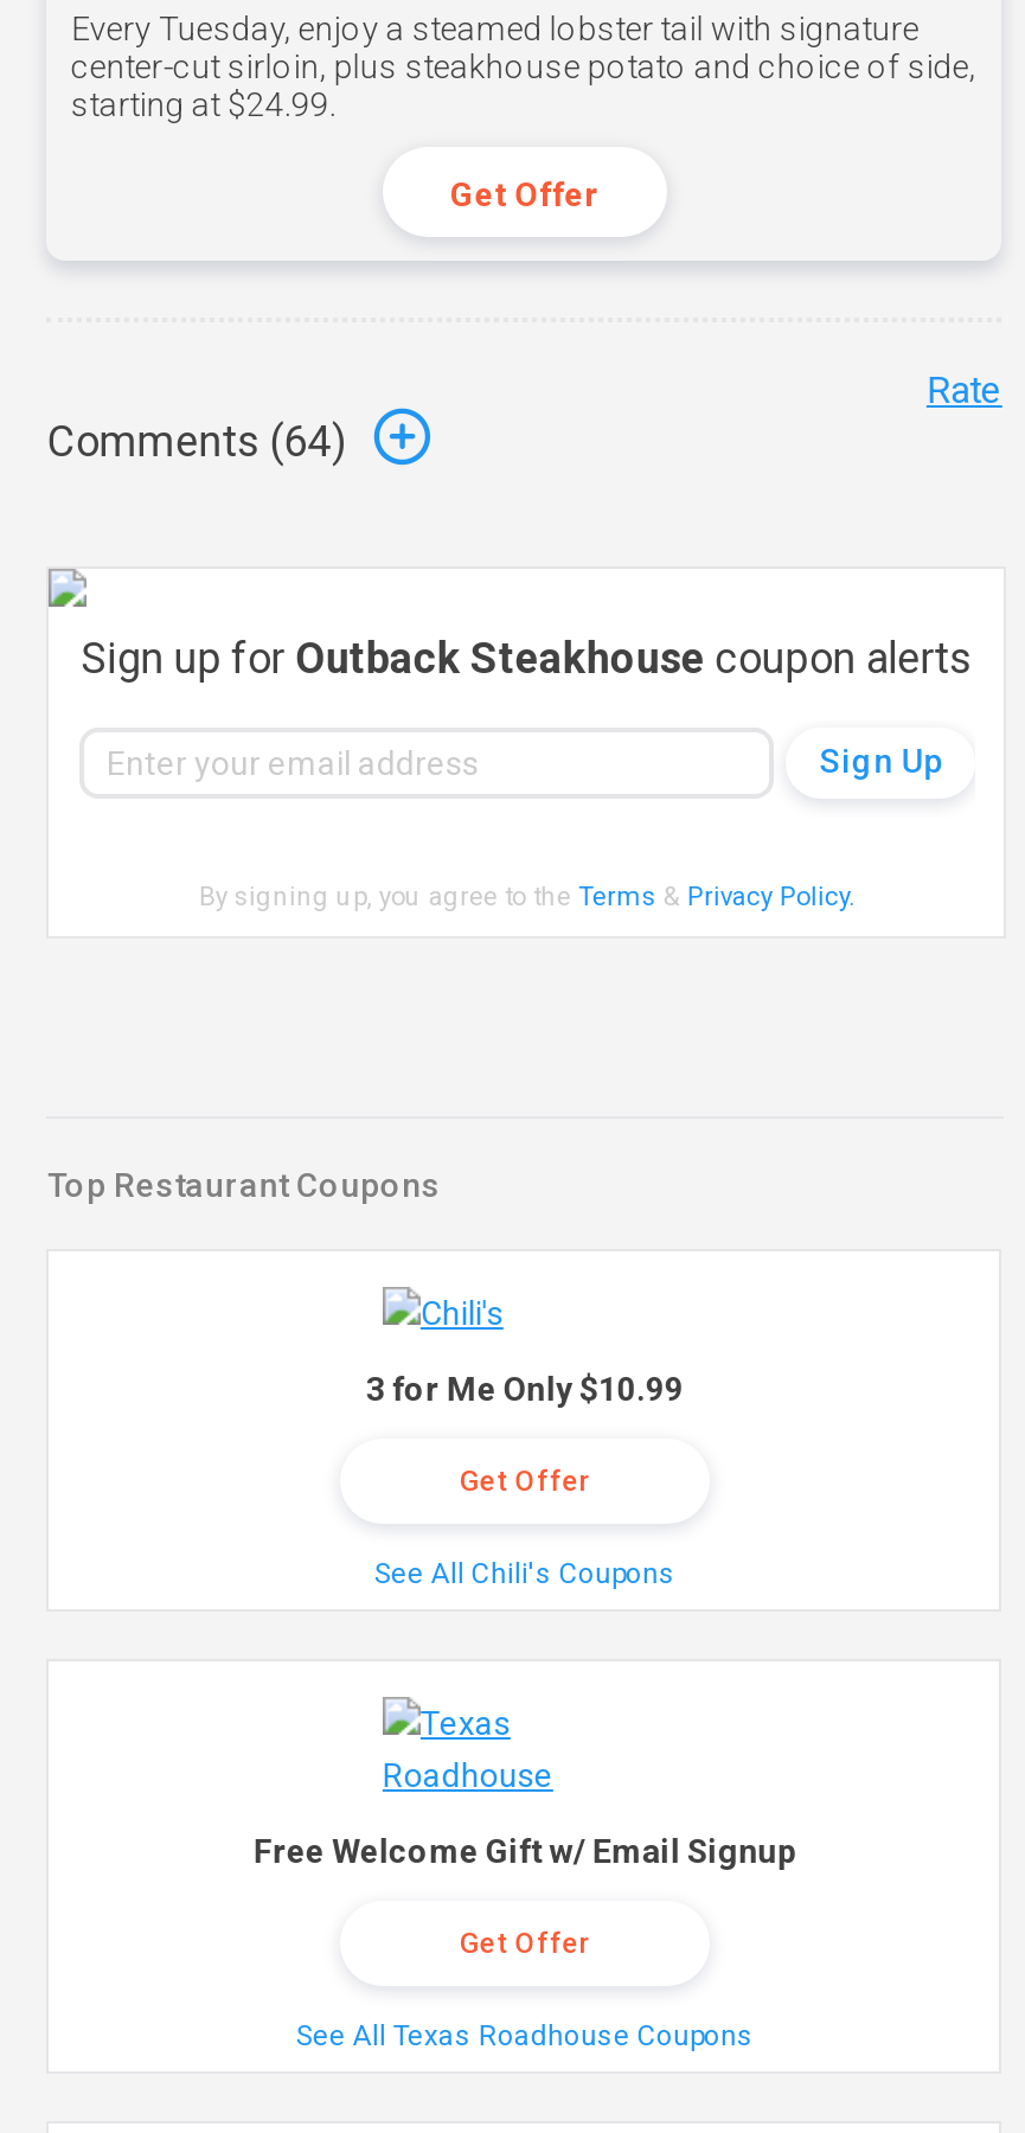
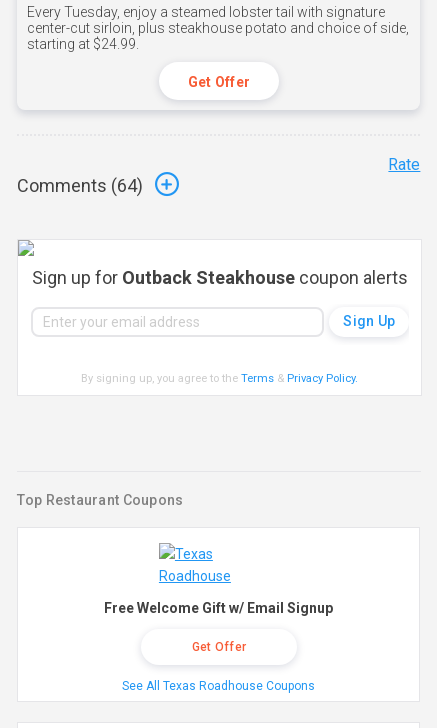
- 3 for Me Only $10.99
- Get Offer
- See All Chili's Coupons
